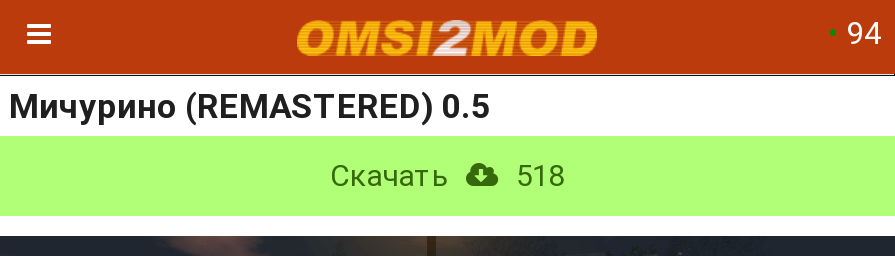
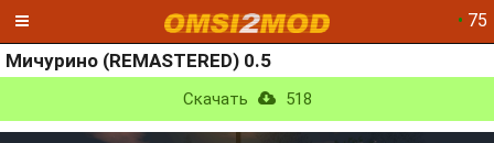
- • 94
+ • 75
